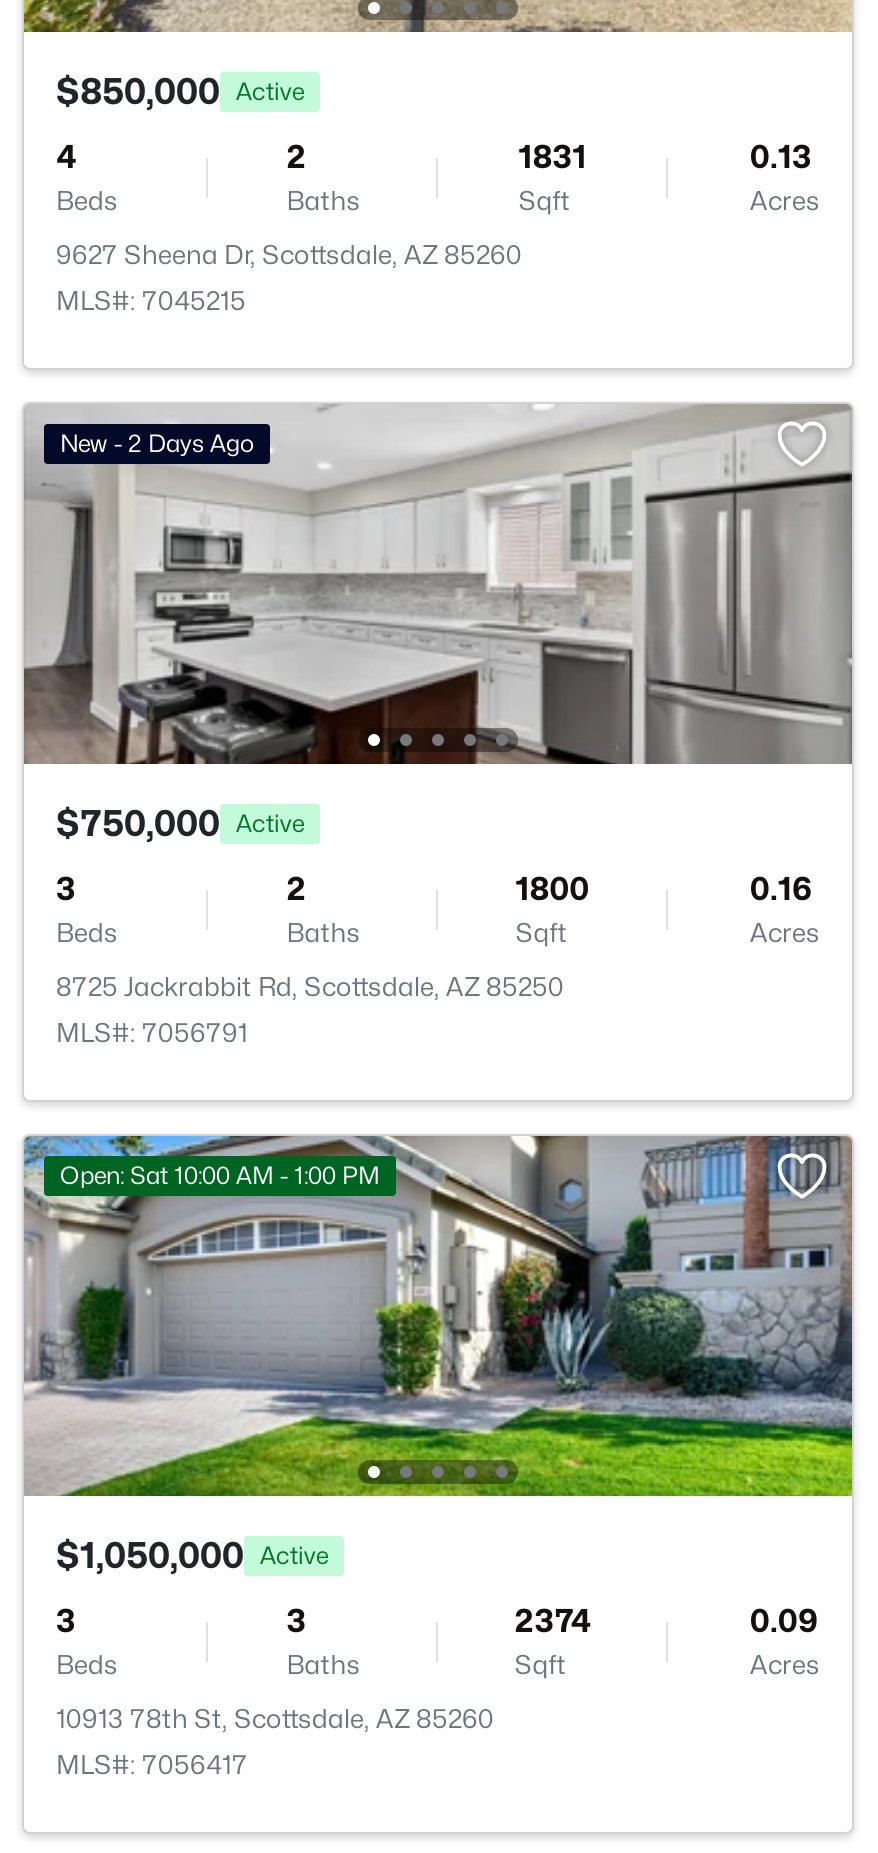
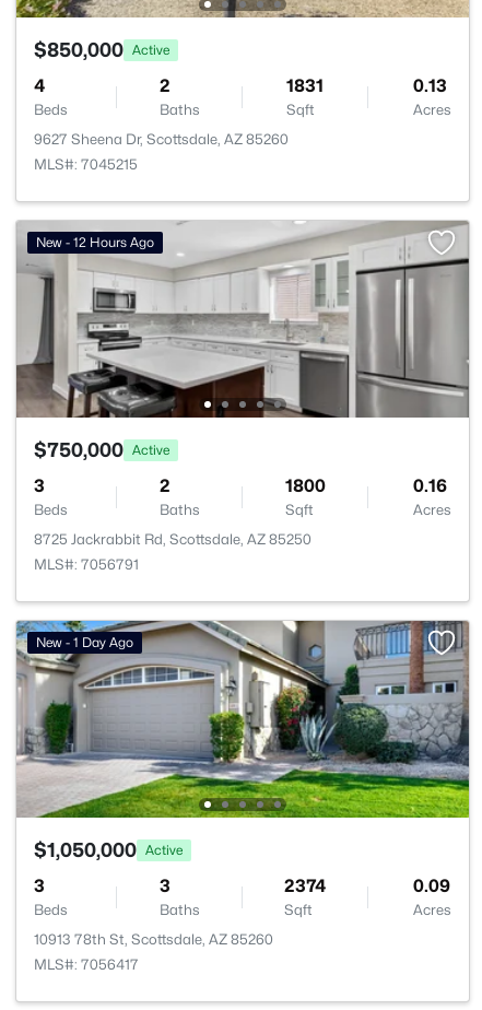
- New - 2 Days Ago
+ New - 12 Hours Ago

- Open: Sat 10:00 AM - 1:00 PM
+ New - 1 Day Ago
